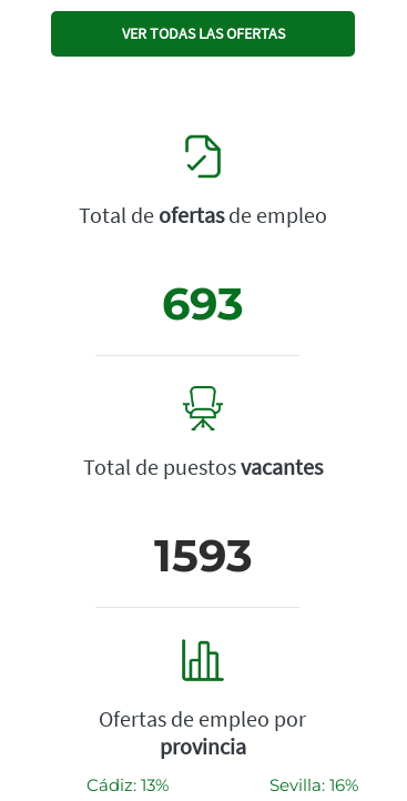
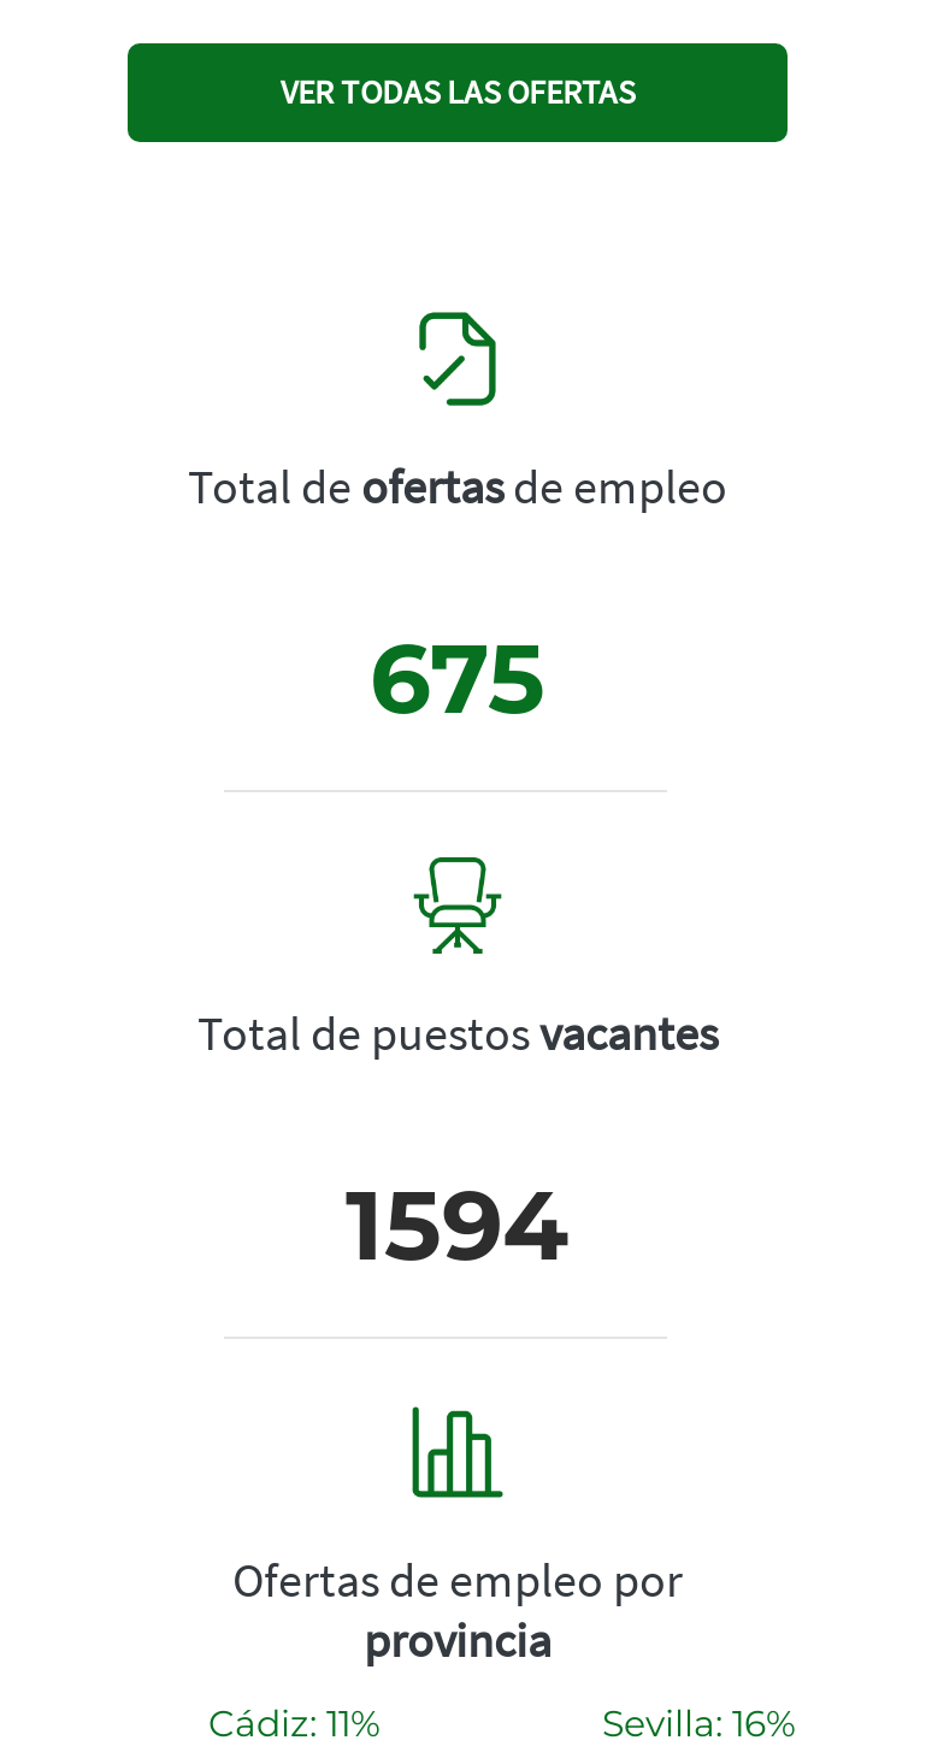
- 693
+ 675

- 1593
+ 1594

- Cádiz: 13%
+ Cádiz: 11%
